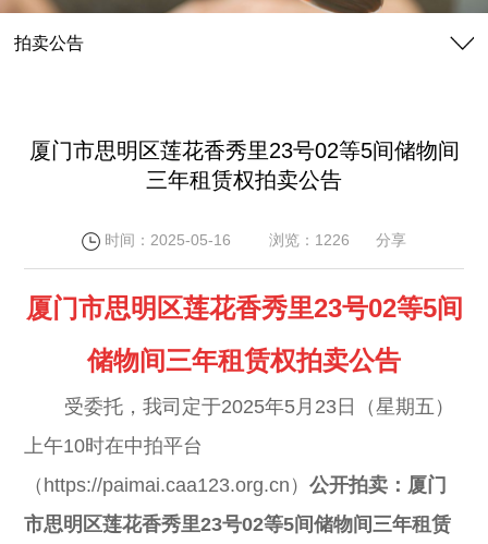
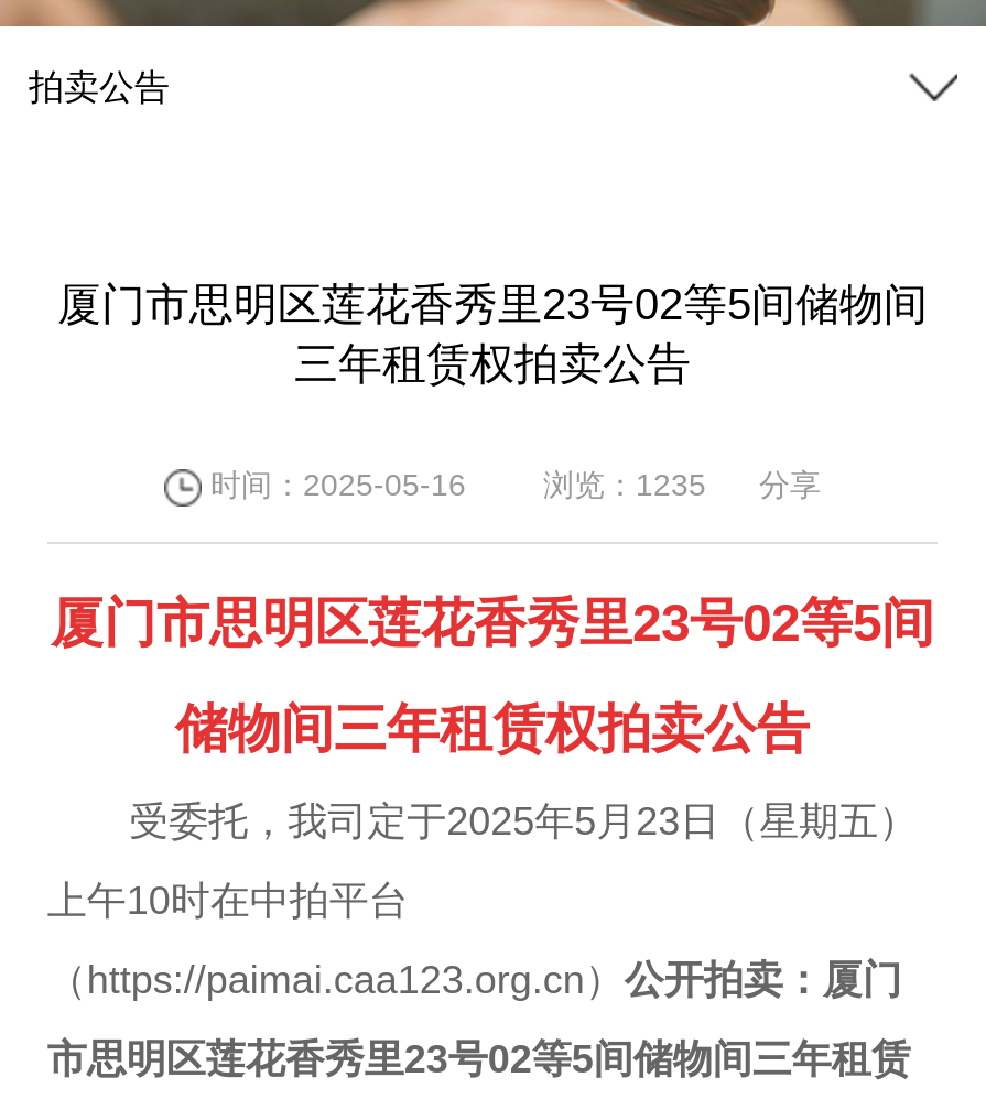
- 浏览：1226分享
+ 浏览：1235分享
